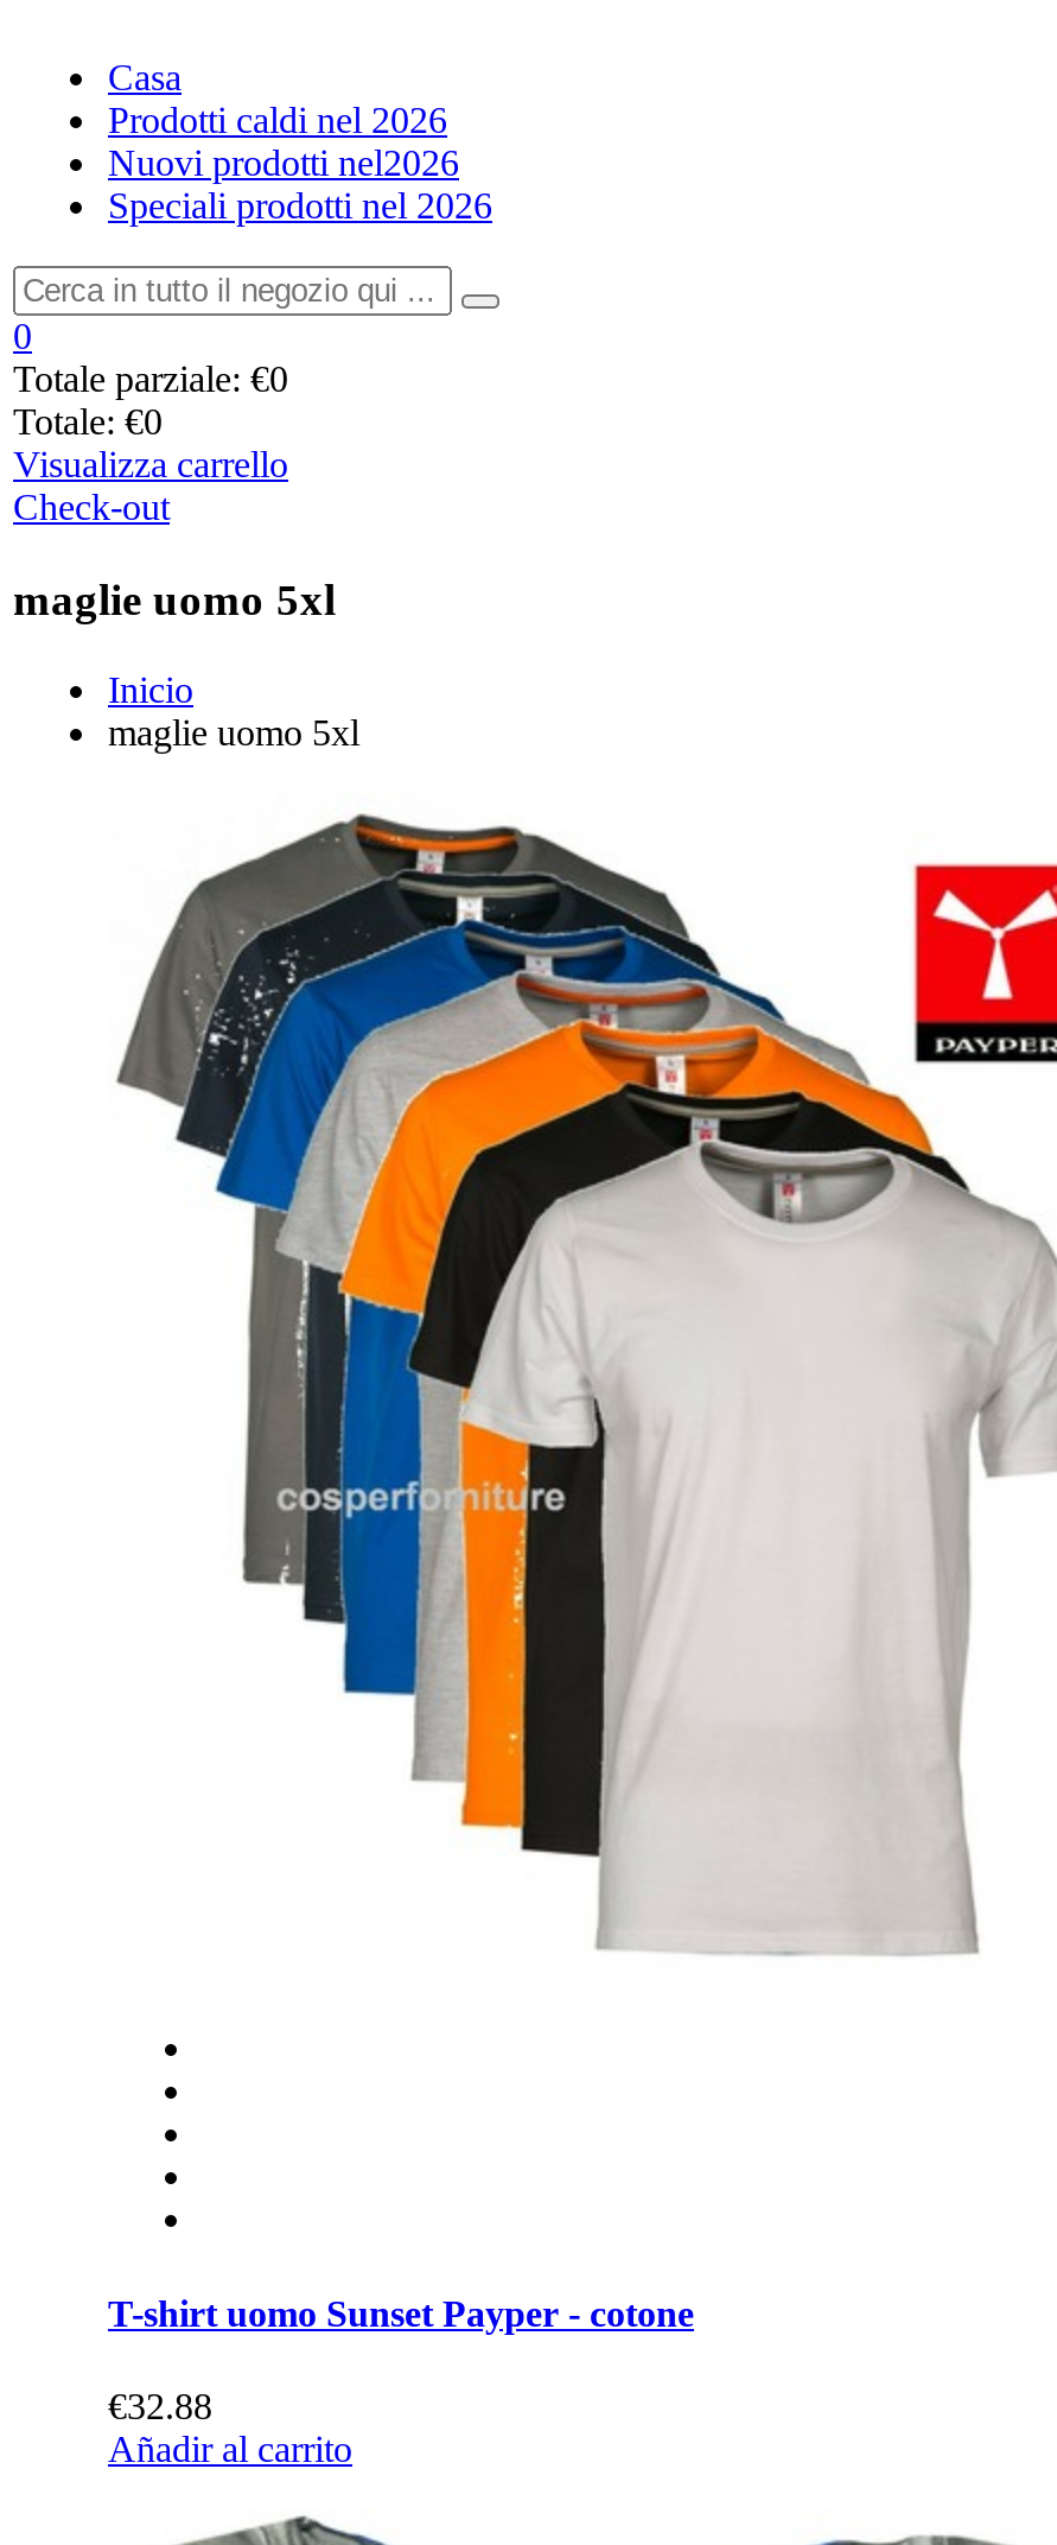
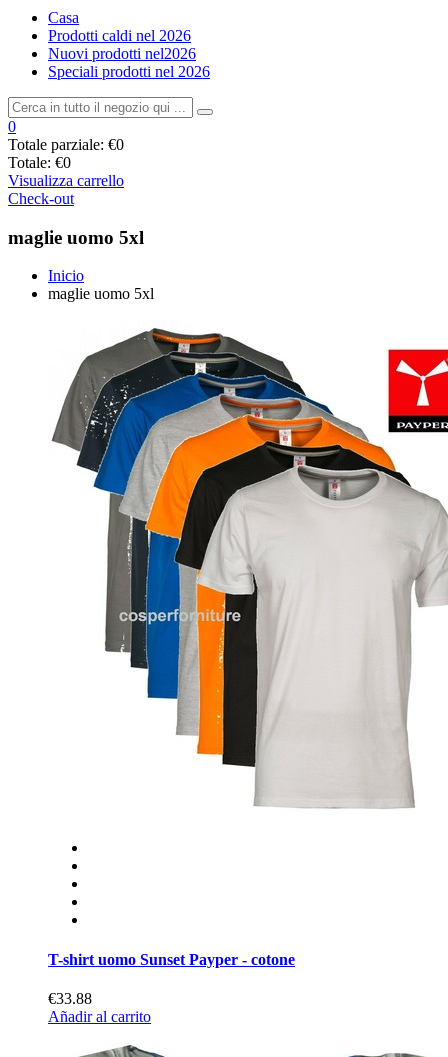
- €32.88
+ €33.88
